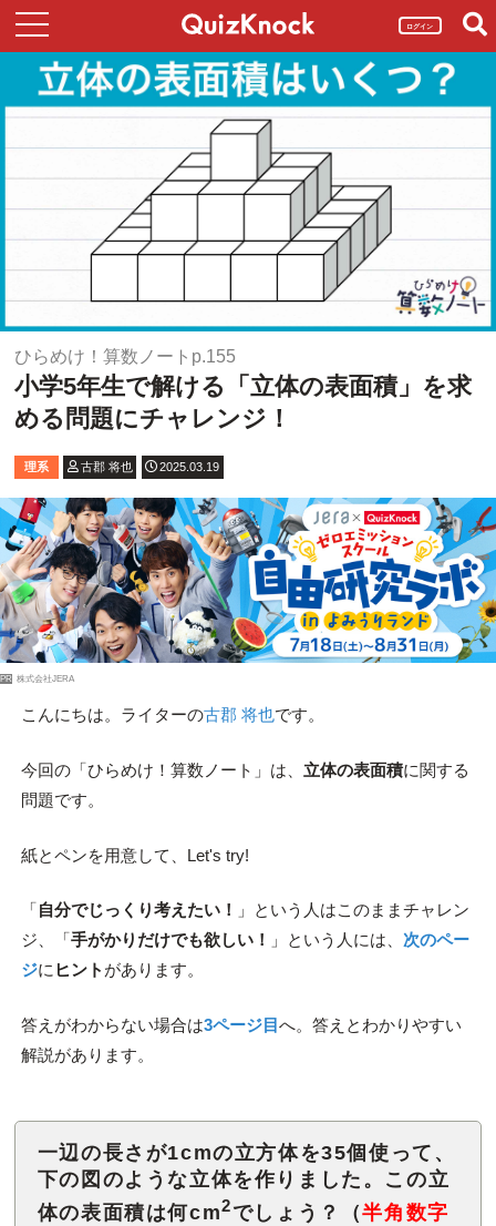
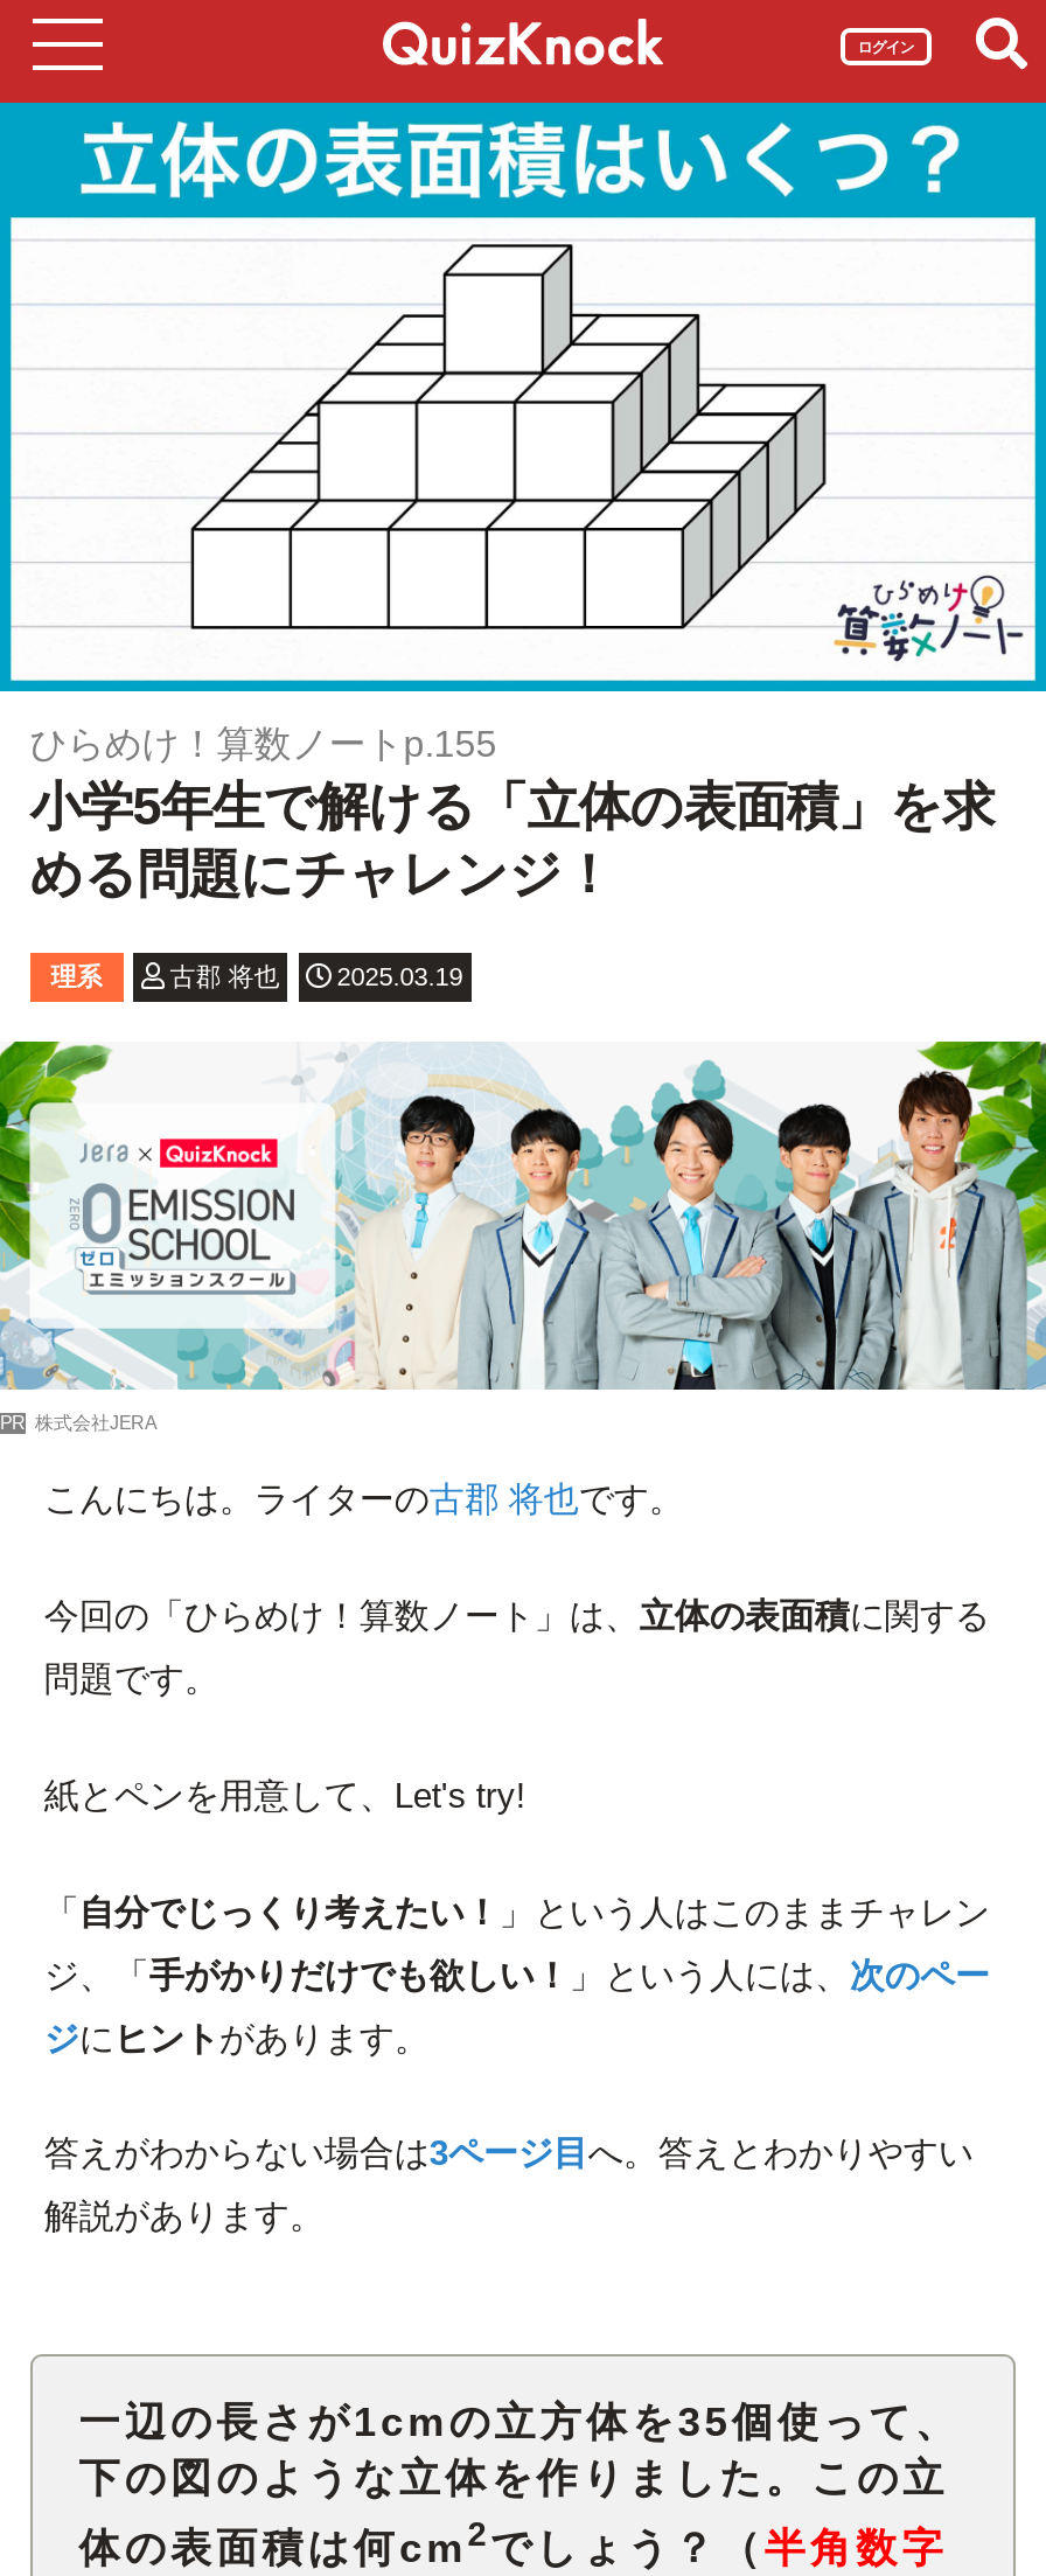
- [image]
+ [image]
